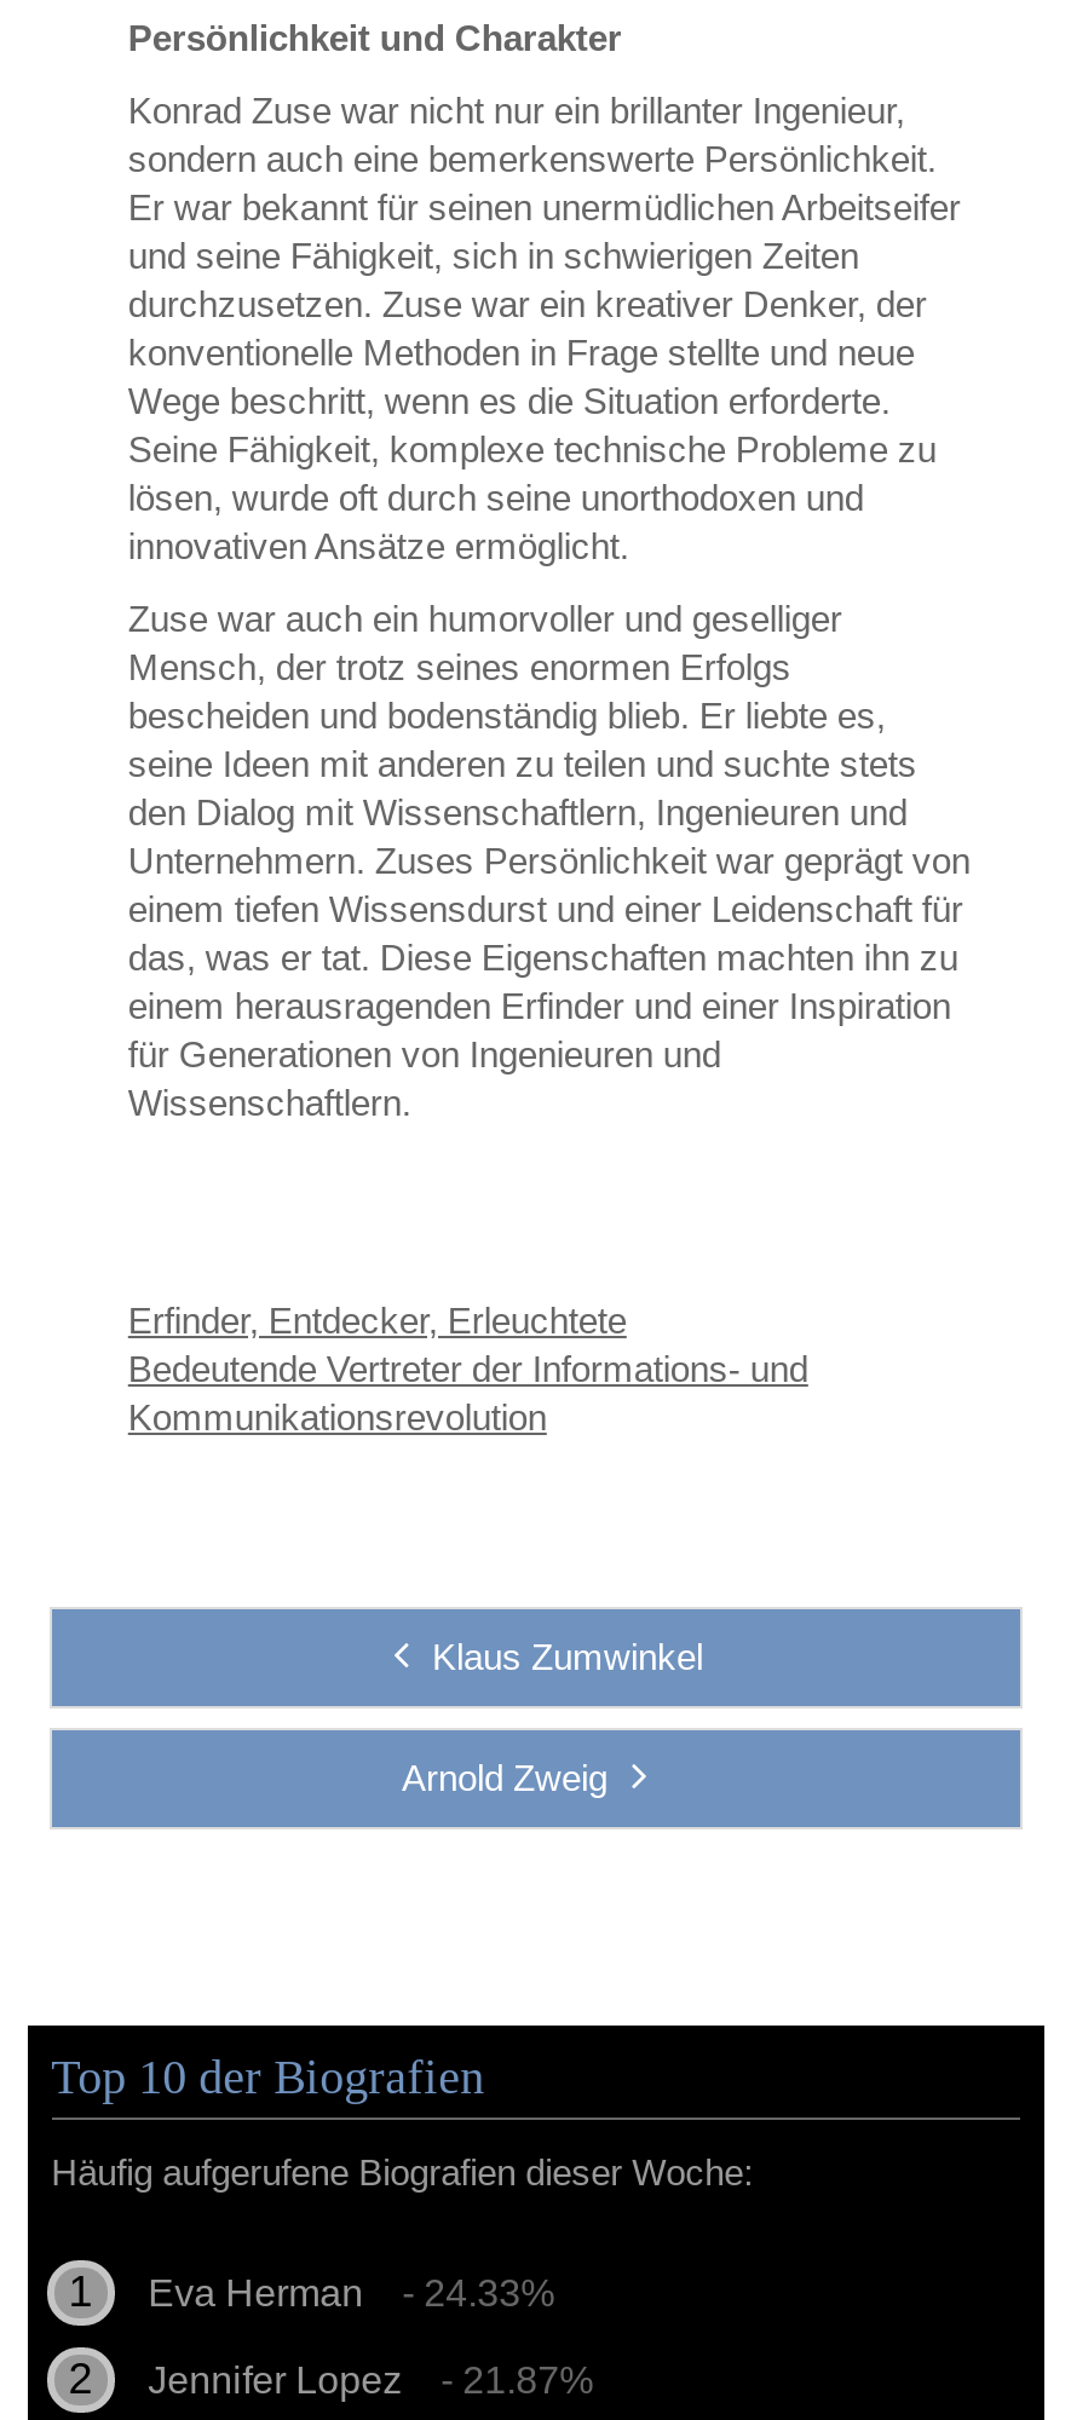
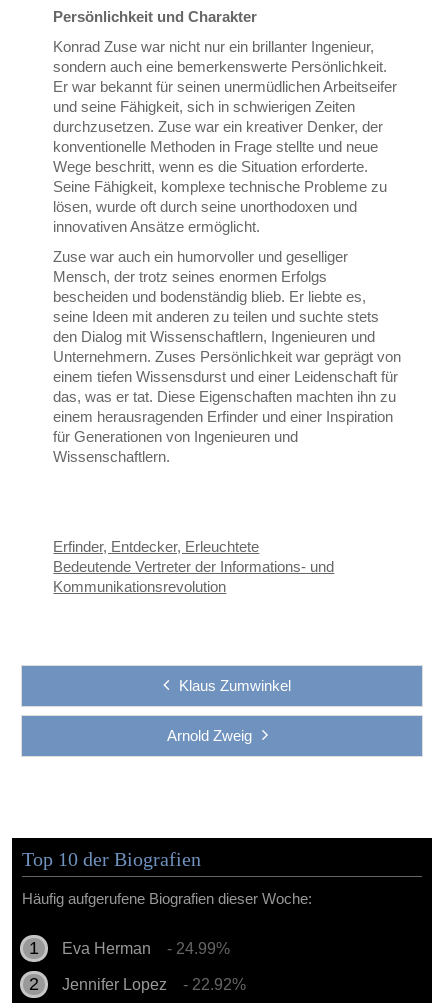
- Eva Herman - 24.33%
+ Eva Herman - 24.99%

- Jennifer Lopez - 21.87%
+ Jennifer Lopez - 22.92%
